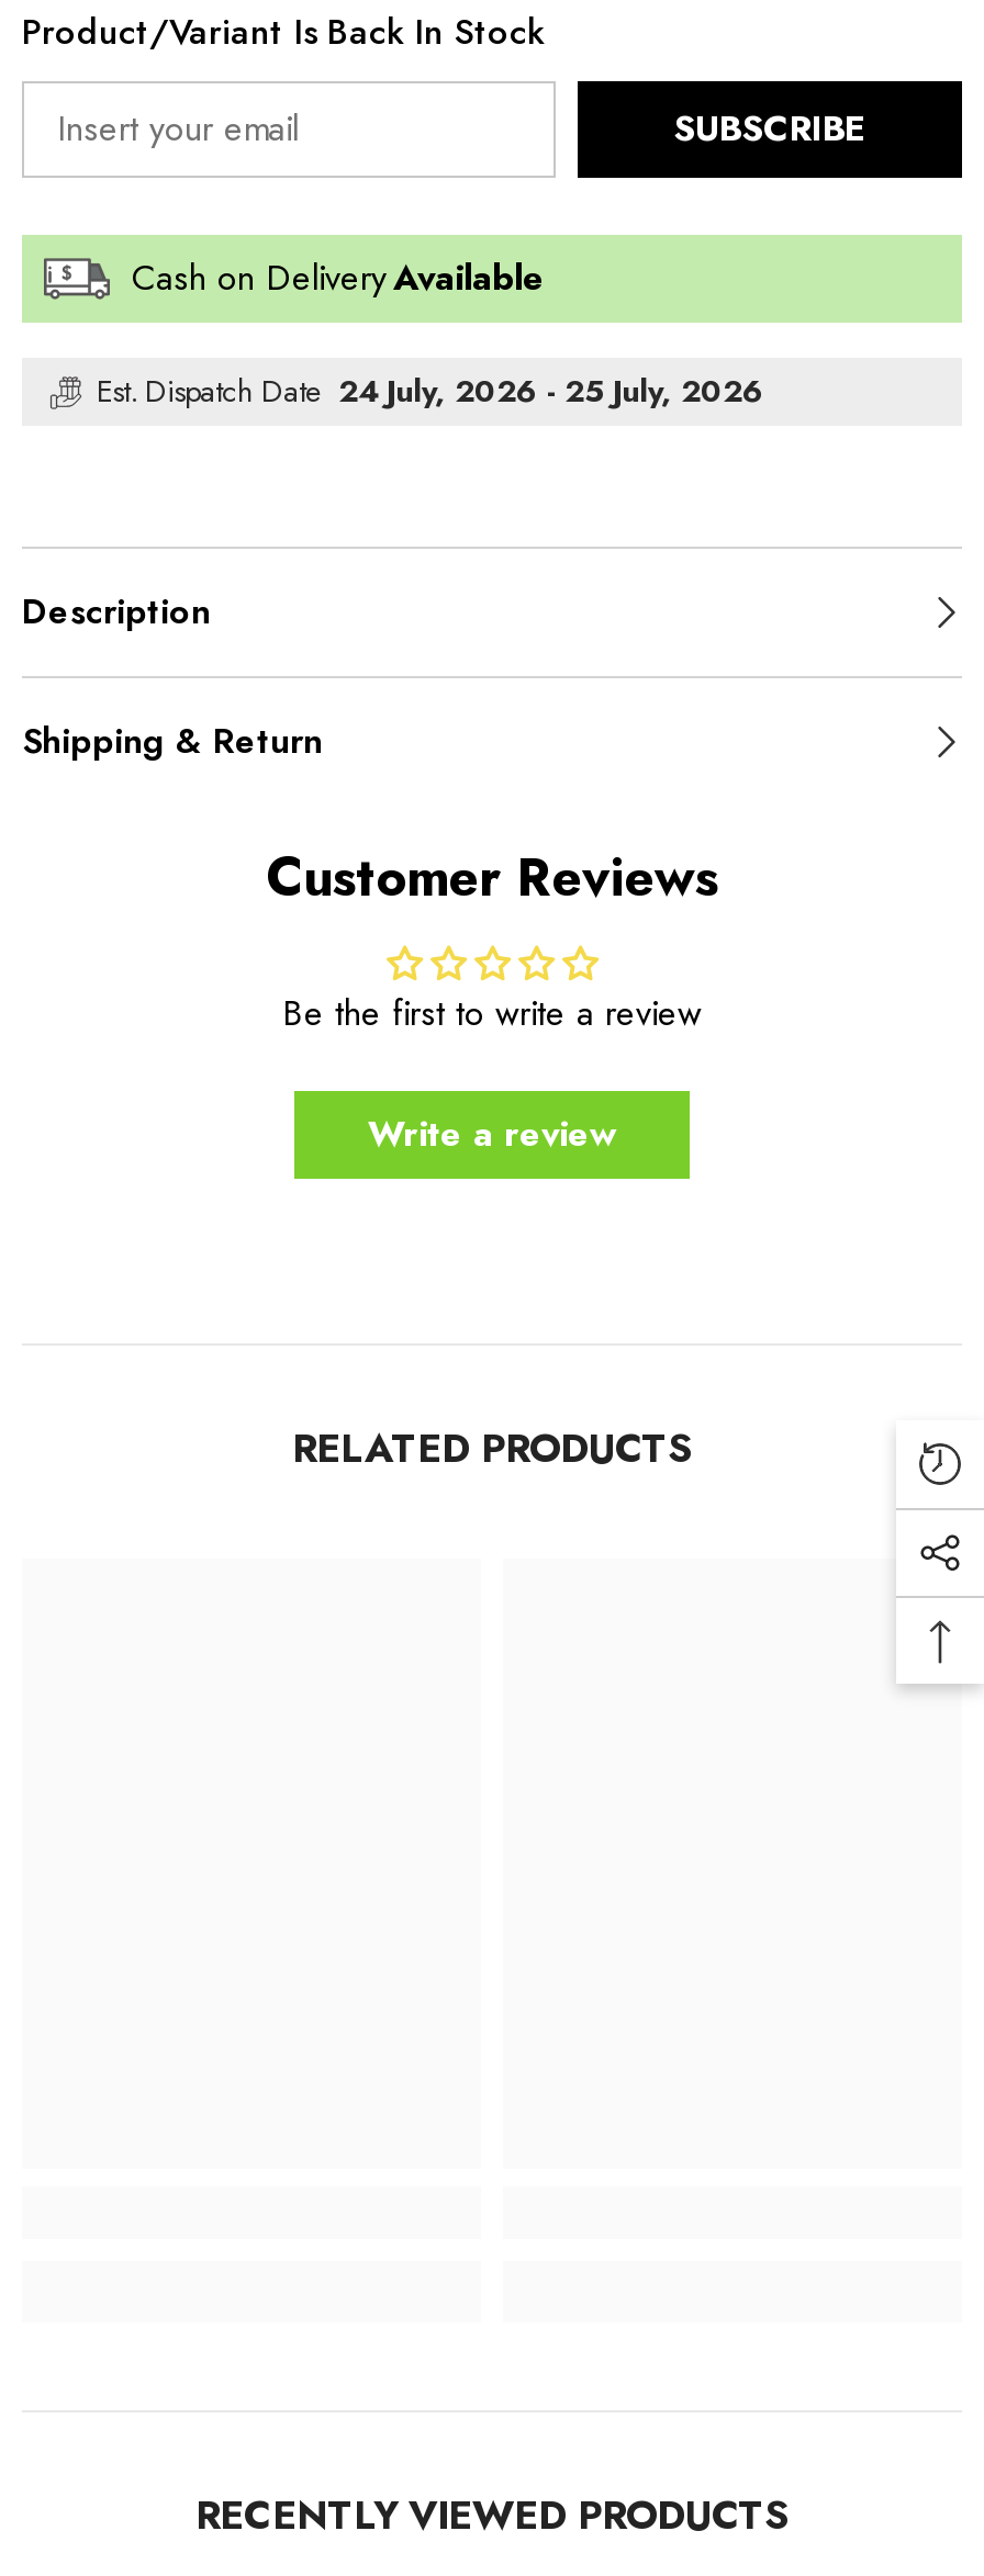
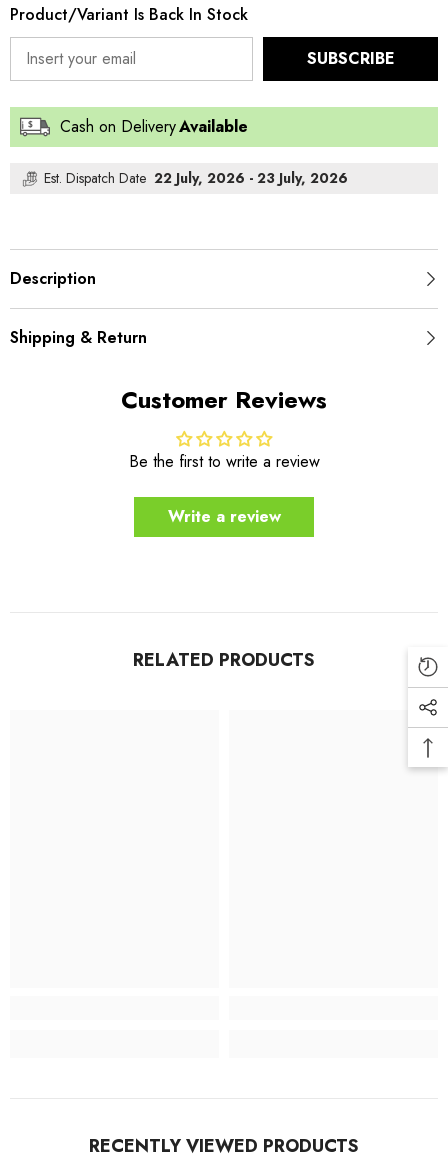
- Est. Dispatch Date 24 July, 2026 - 25 July, 2026
+ Est. Dispatch Date 22 July, 2026 - 23 July, 2026
